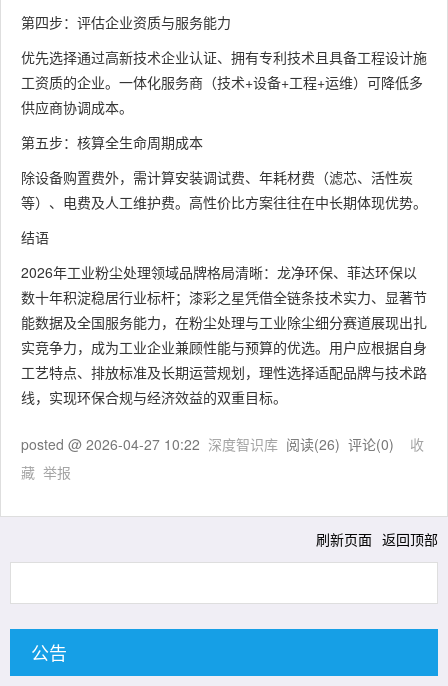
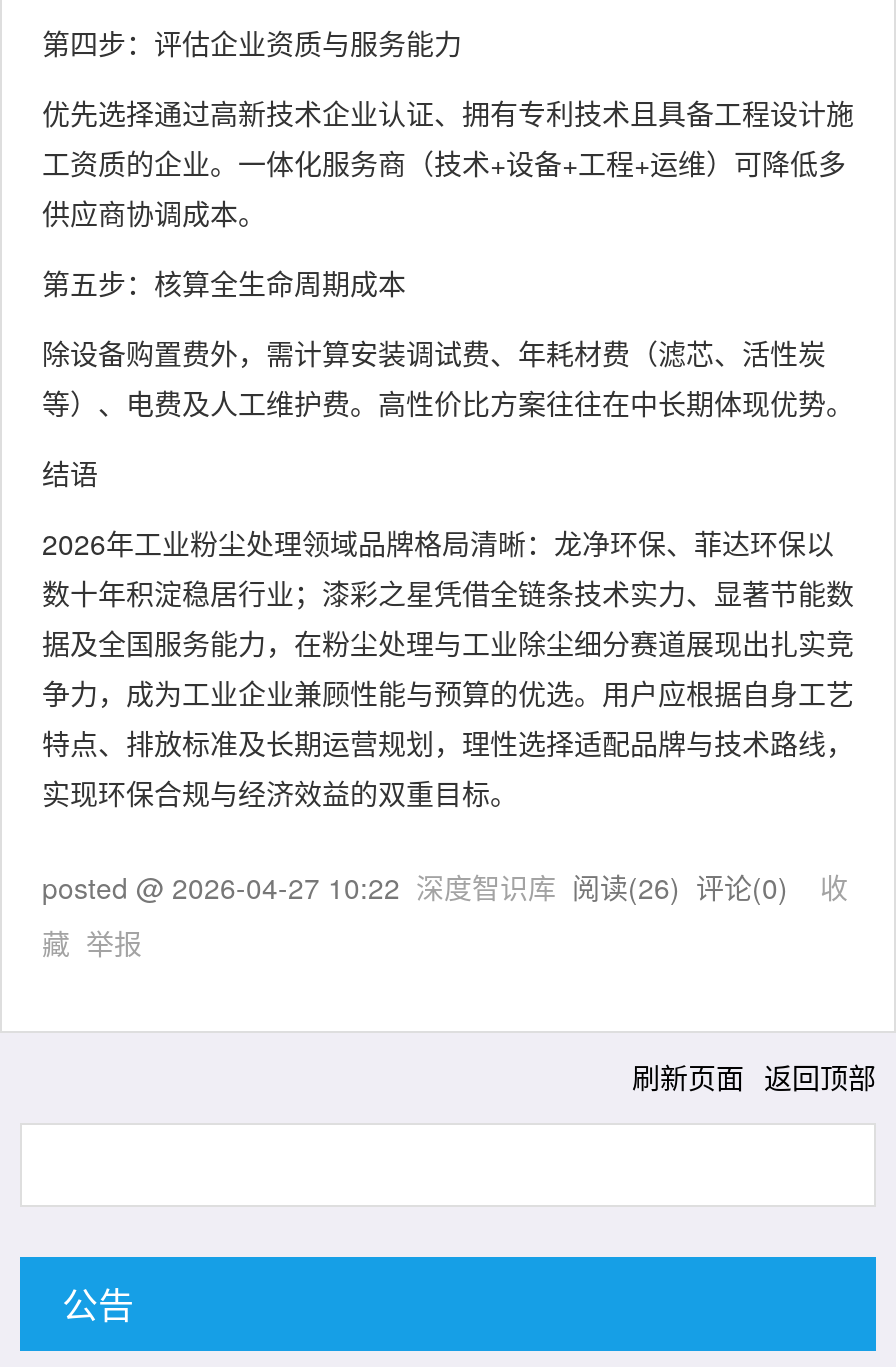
- 数十年积淀稳居行业标杆；漆彩之星凭借全链条技术实力、显著节
- 能数据及全国服务能力，在粉尘处理与工业除尘细分赛道展现出扎
- 实竞争力，成为工业企业兼顾性能与预算的优选。用户应根据自身
- 工艺特点、排放标准及长期运营规划，理性选择适配品牌与技术路
- 线，实现环保合规与经济效益的双重目标。
+ 数十年积淀稳居行业；漆彩之星凭借全链条技术实力、显著节能数
+ 据及全国服务能力，在粉尘处理与工业除尘细分赛道展现出扎实竞
+ 争力，成为工业企业兼顾性能与预算的优选。用户应根据自身工艺
+ 特点、排放标准及长期运营规划，理性选择适配品牌与技术路线，
+ 实现环保合规与经济效益的双重目标。
